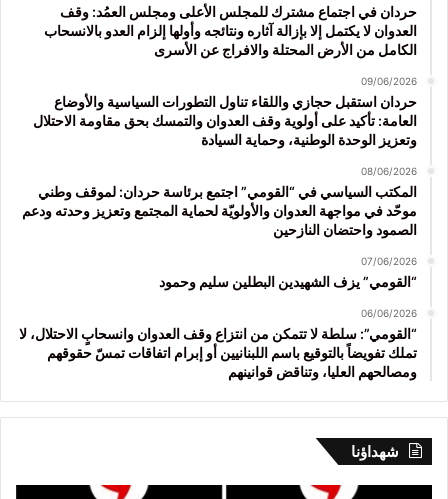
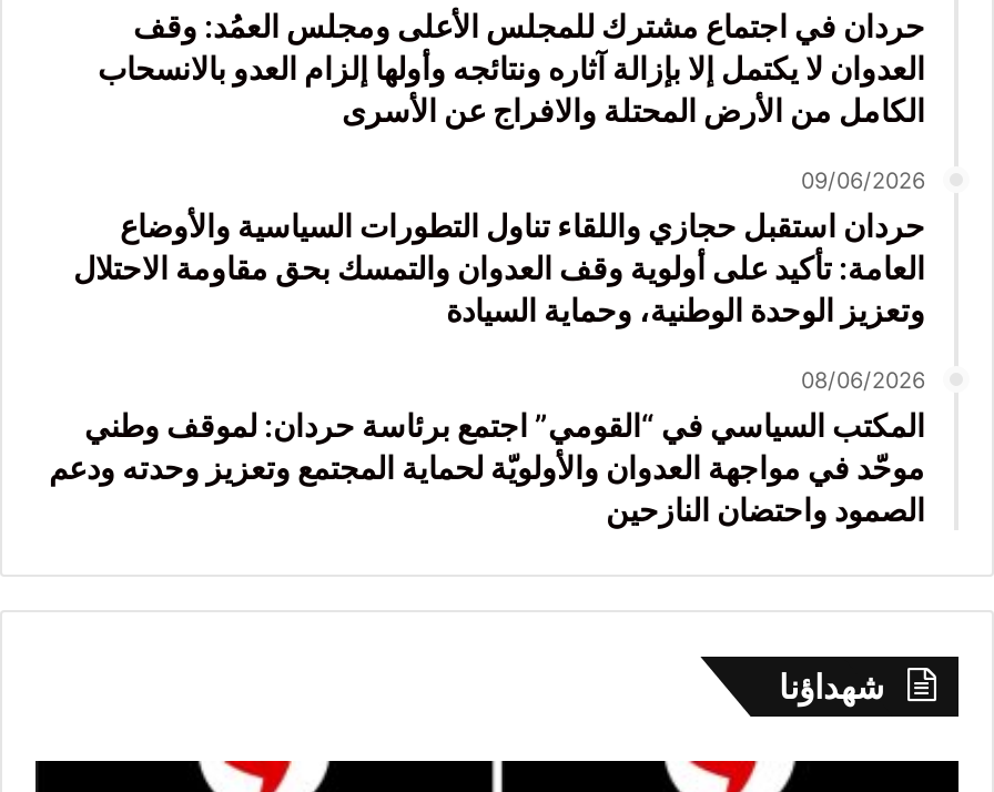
- 07/06/2026
- “القومي” يزف الشهيدين البطلين سليم وحمود
- 06/06/2026
- “القومي”: سلطة لا تتمكن من انتزاع وقف العدوان وانسحابٍ الاحتلال، لا
- تملك تفويضاً بالتوقيع باسم اللبنانيين أو إبرام اتفاقات تمسّ حقوقهم
- ومصالحهم العليا، وتناقض قوانينهم
